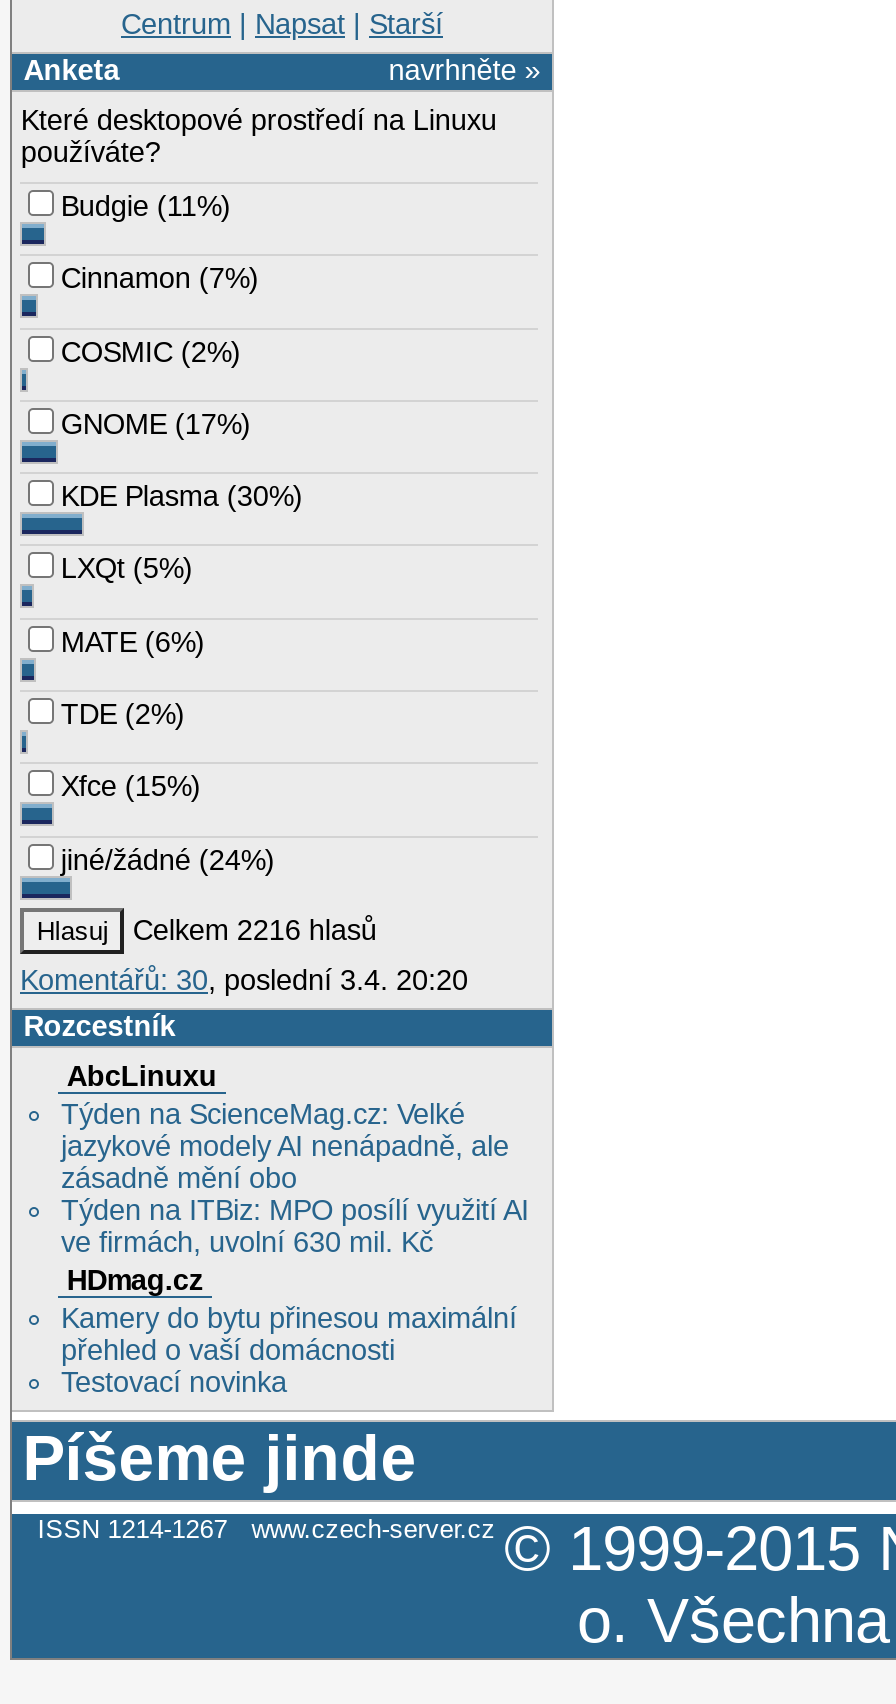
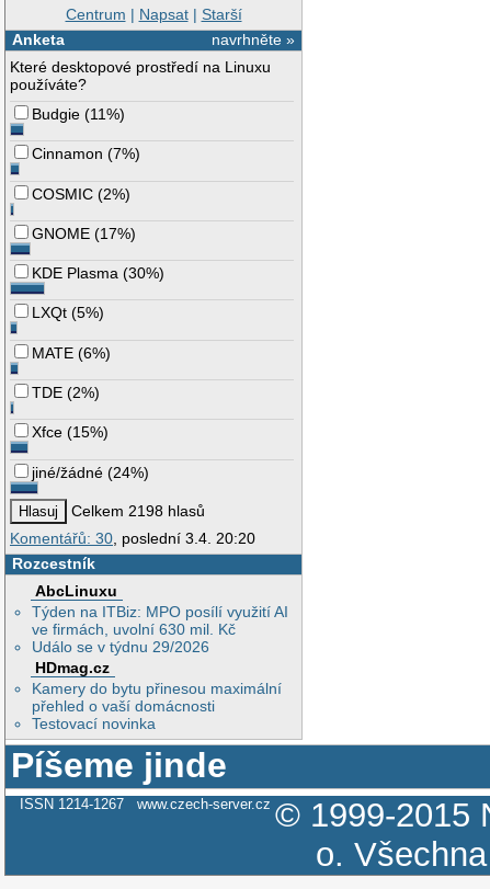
- Celkem 2216 hlasů
+ Celkem 2198 hlasů

- Týden na ScienceMag.cz: Velké
- jazykové modely AI nenápadně, ale
- zásadně mění obo

moved up: Týden na ITBiz: MPO posílí využití AI | ve firmách, uvolní 630 mil. Kč

+ Událo se v týdnu 29/2026
